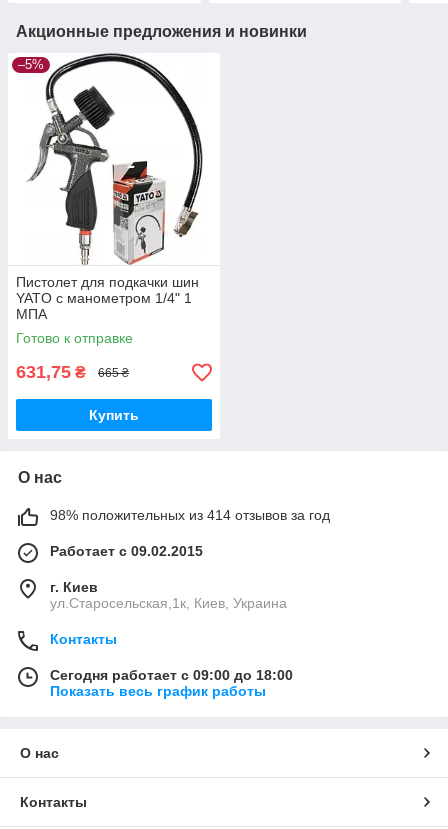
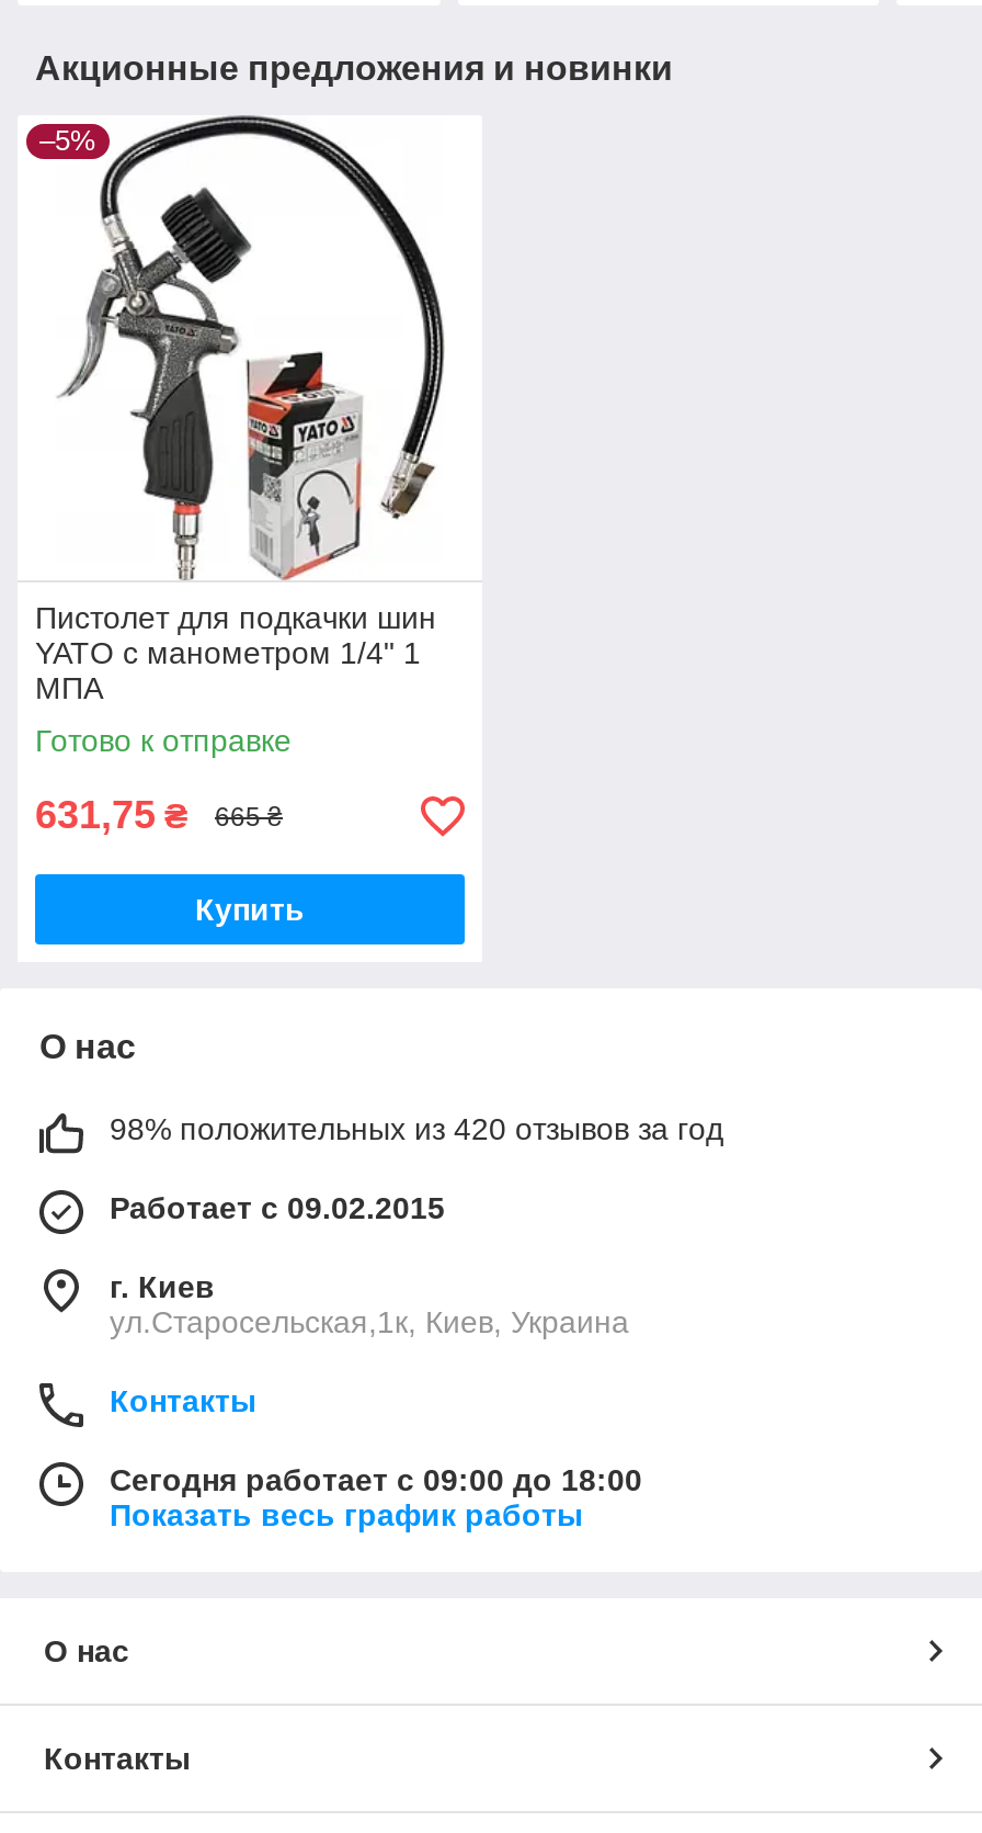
- 98% положительных из 414 отзывов за год
+ 98% положительных из 420 отзывов за год
